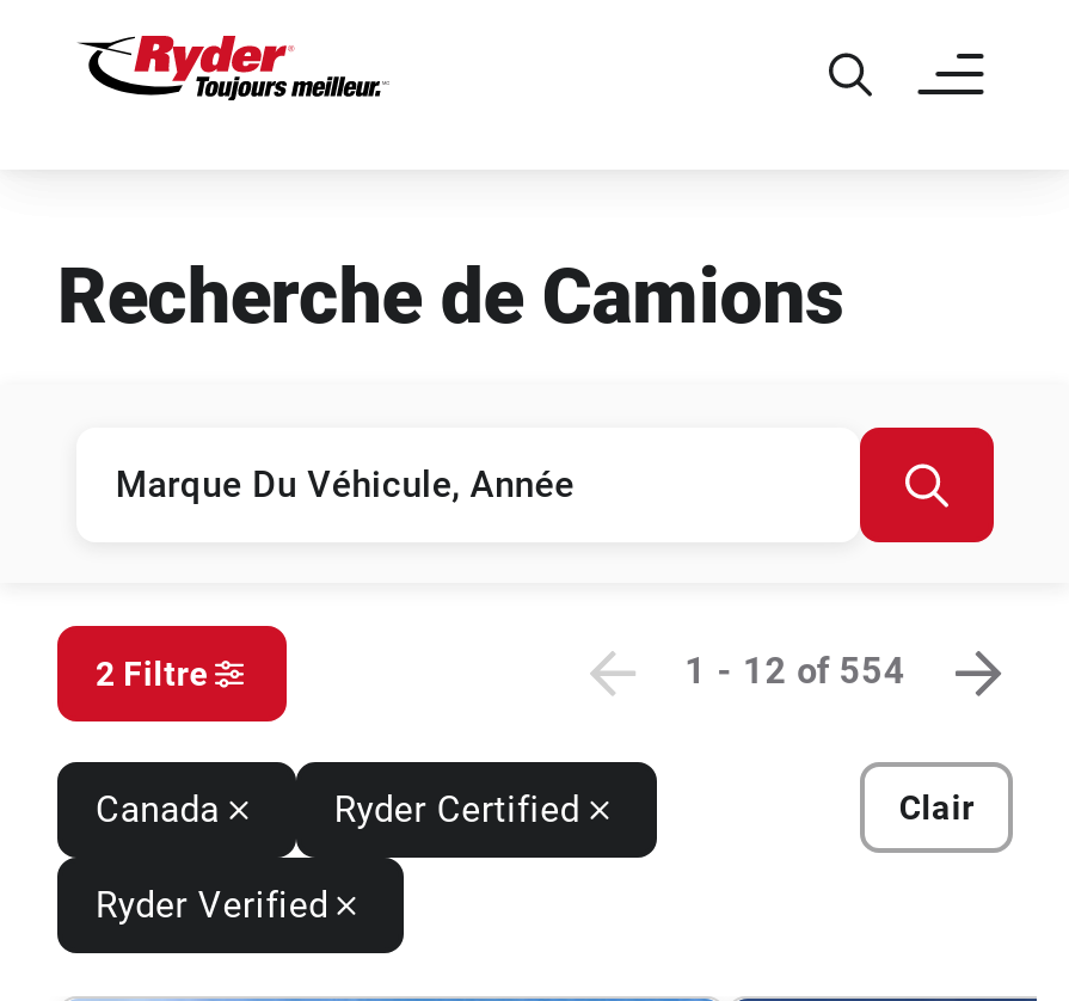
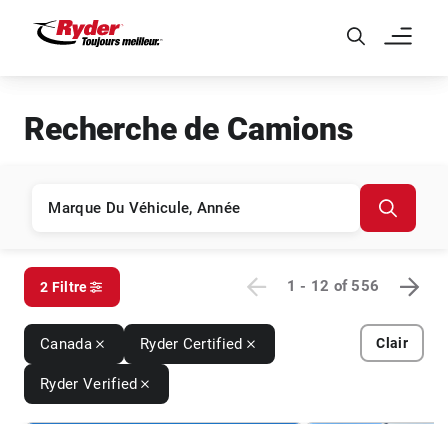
- 1 - 12 of 554
+ 1 - 12 of 556
